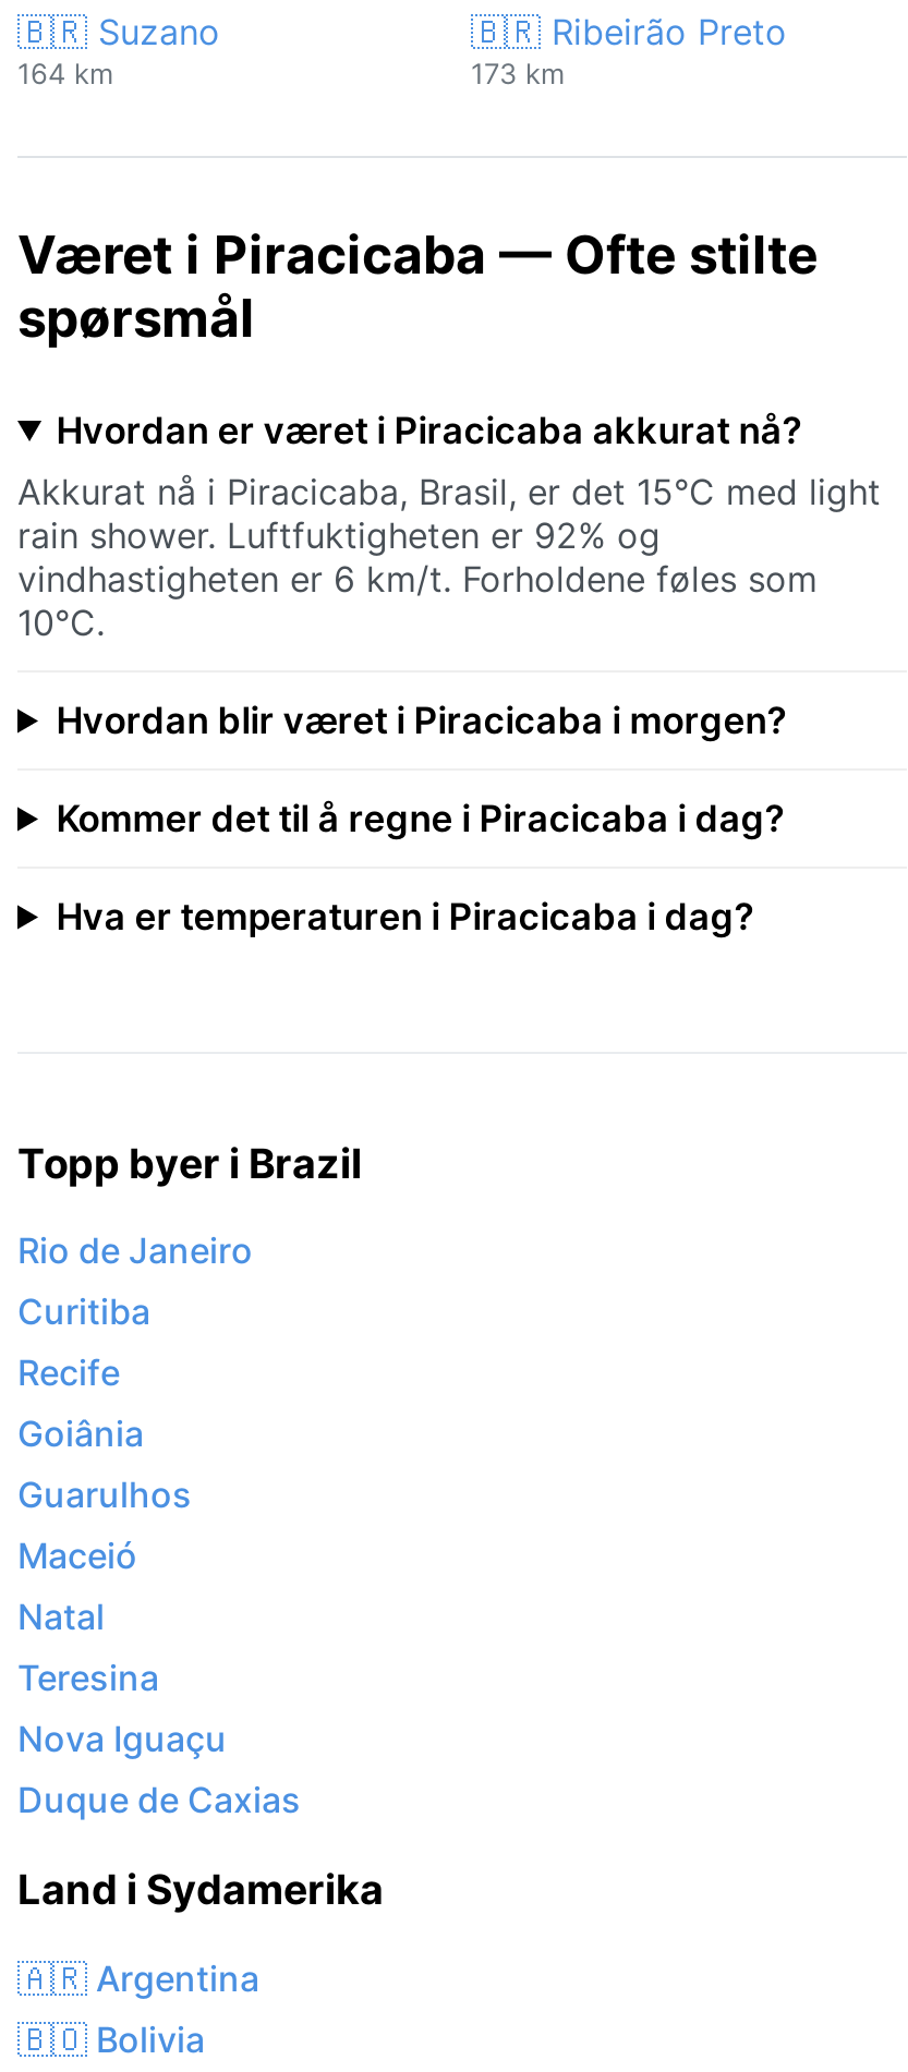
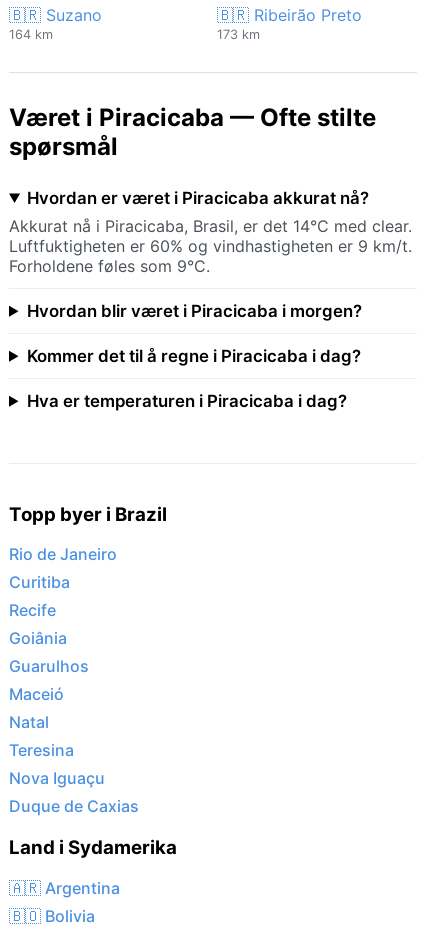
- Akkurat nå i Piracicaba, Brasil, er det 15°C med light
- rain shower. Luftfuktigheten er 92% og
- vindhastigheten er 6 km/t. Forholdene føles som
- 10°C.
+ Akkurat nå i Piracicaba, Brasil, er det 14°C med clear.
+ Luftfuktigheten er 60% og vindhastigheten er 9 km/t.
+ Forholdene føles som 9°C.
